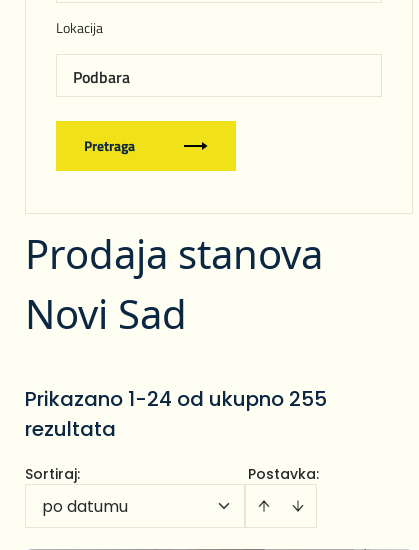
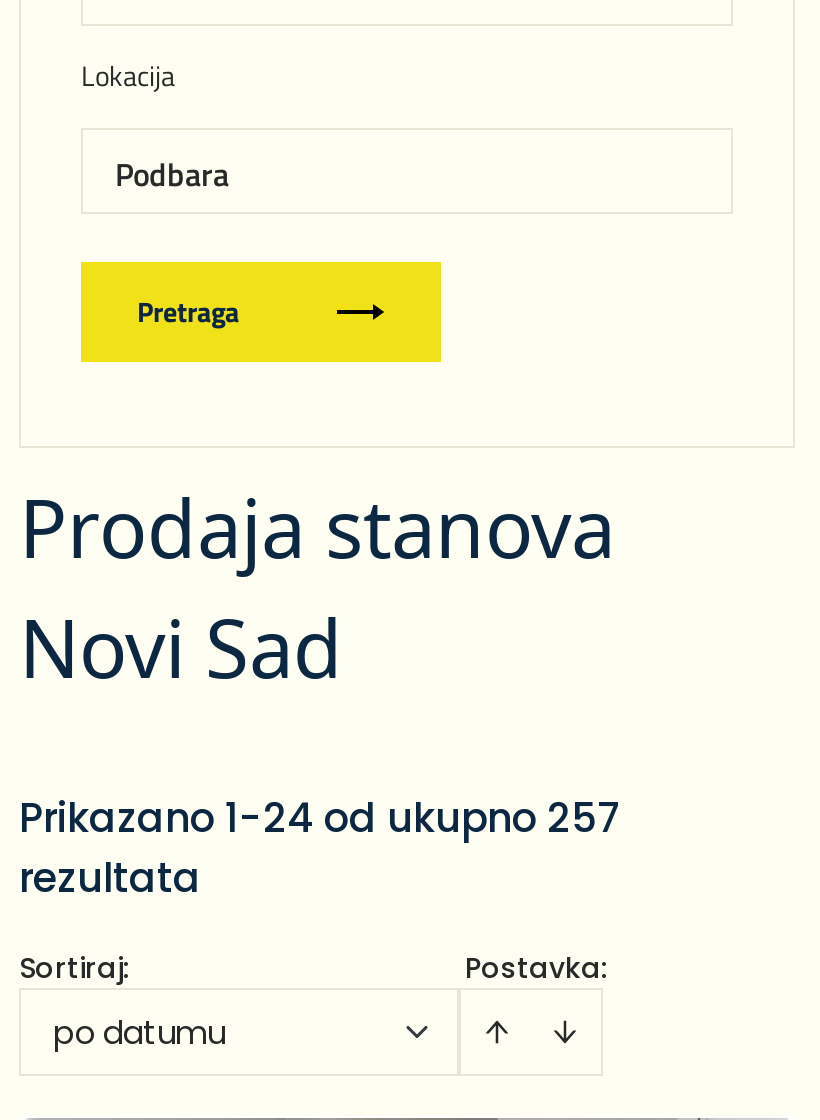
- Prikazano 1-24 od ukupno 255
+ Prikazano 1-24 od ukupno 257
